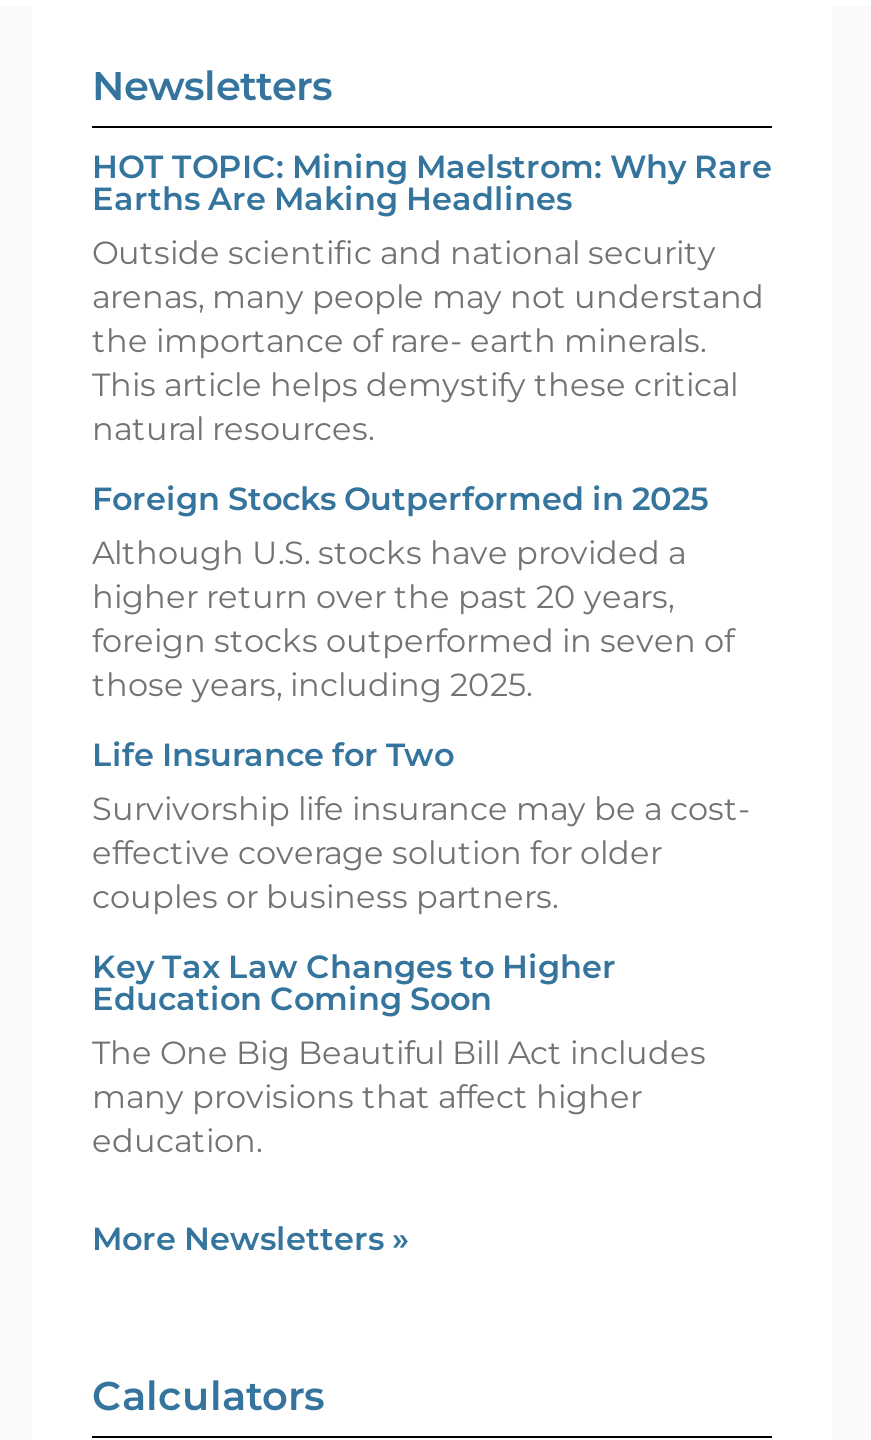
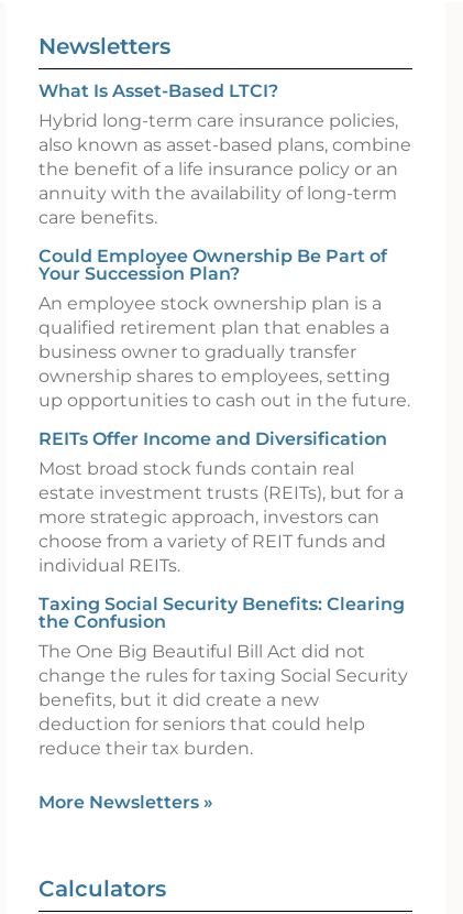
- HOT TOPIC: Mining Maelstrom: Why Rare
- Earths Are Making Headlines
- Outside scientific and national security
- arenas, many people may not understand
- the importance of rare- earth minerals.
- This article helps demystify these critical
- natural resources.
+ What Is Asset-Based LTCI?
+ Hybrid long-term care insurance policies,
+ also known as asset-based plans, combine
+ the benefit of a life insurance policy or an
+ annuity with the availability of long-term
+ care benefits.

- Foreign Stocks Outperformed in 2025
- Although U.S. stocks have provided a
- higher return over the past 20 years,
- foreign stocks outperformed in seven of
- those years, including 2025.
+ Could Employee Ownership Be Part of
+ Your Succession Plan?
+ An employee stock ownership plan is a
+ qualified retirement plan that enables a
+ business owner to gradually transfer
+ ownership shares to employees, setting
+ up opportunities to cash out in the future.

- Life Insurance for Two
- Survivorship life insurance may be a cost-
- effective coverage solution for older
- couples or business partners.
+ REITs Offer Income and Diversification
+ Most broad stock funds contain real
+ estate investment trusts (REITs), but for a
+ more strategic approach, investors can
+ choose from a variety of REIT funds and
+ individual REITs.

- Key Tax Law Changes to Higher
- Education Coming Soon
- The One Big Beautiful Bill Act includes
- many provisions that affect higher
- education.
+ Taxing Social Security Benefits: Clearing
+ the Confusion
+ The One Big Beautiful Bill Act did not
+ change the rules for taxing Social Security
+ benefits, but it did create a new
+ deduction for seniors that could help
+ reduce their tax burden.
